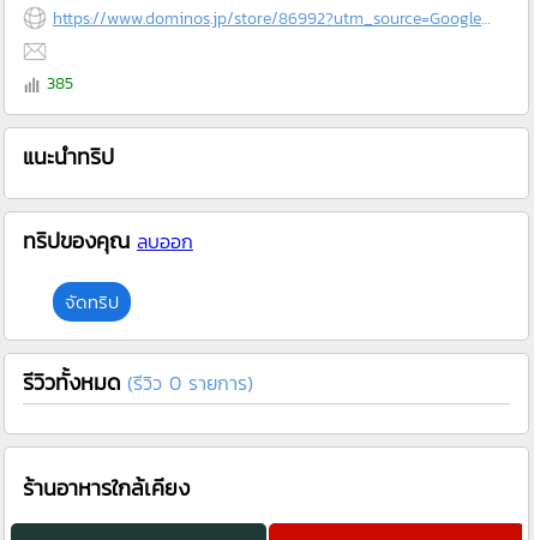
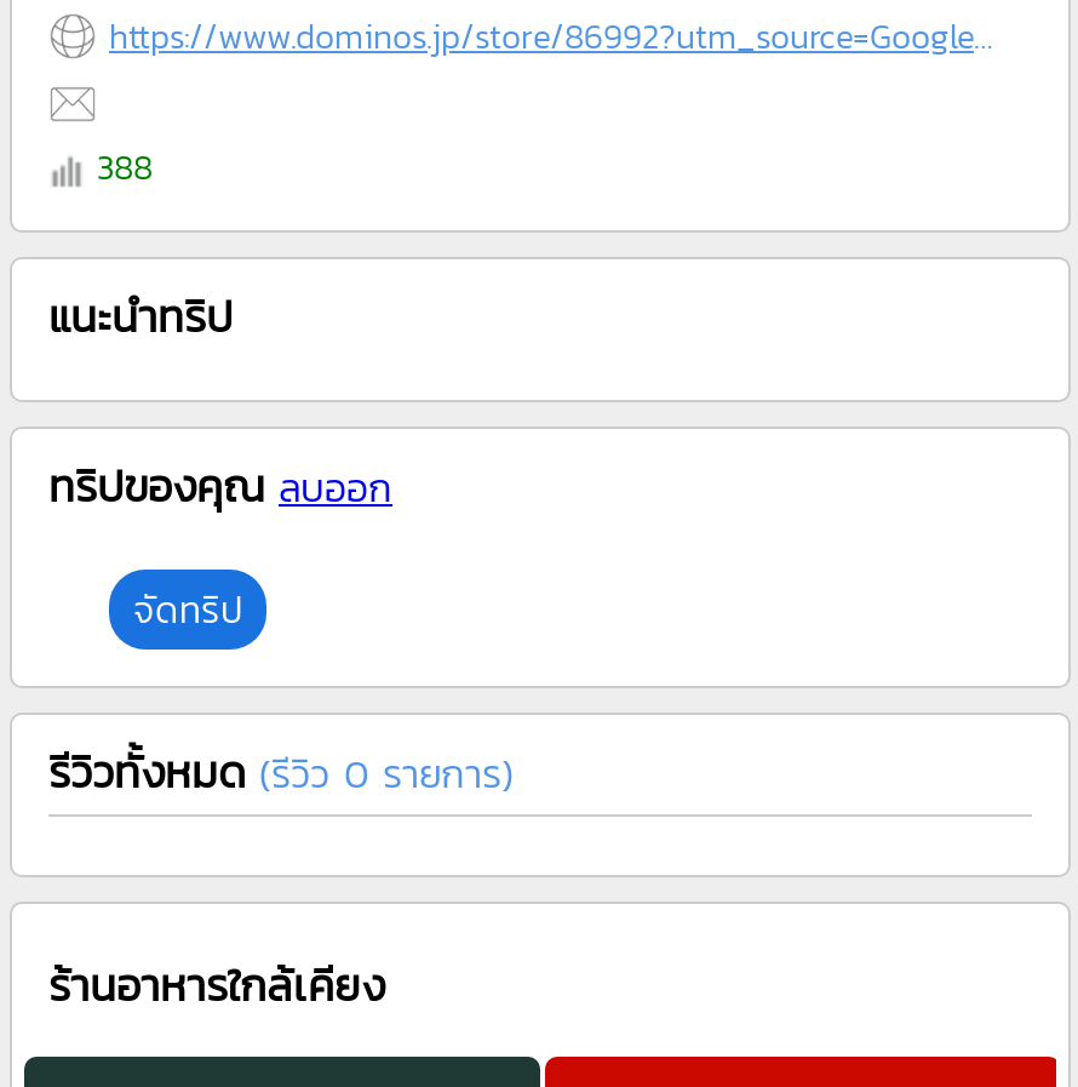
- 385
+ 388
